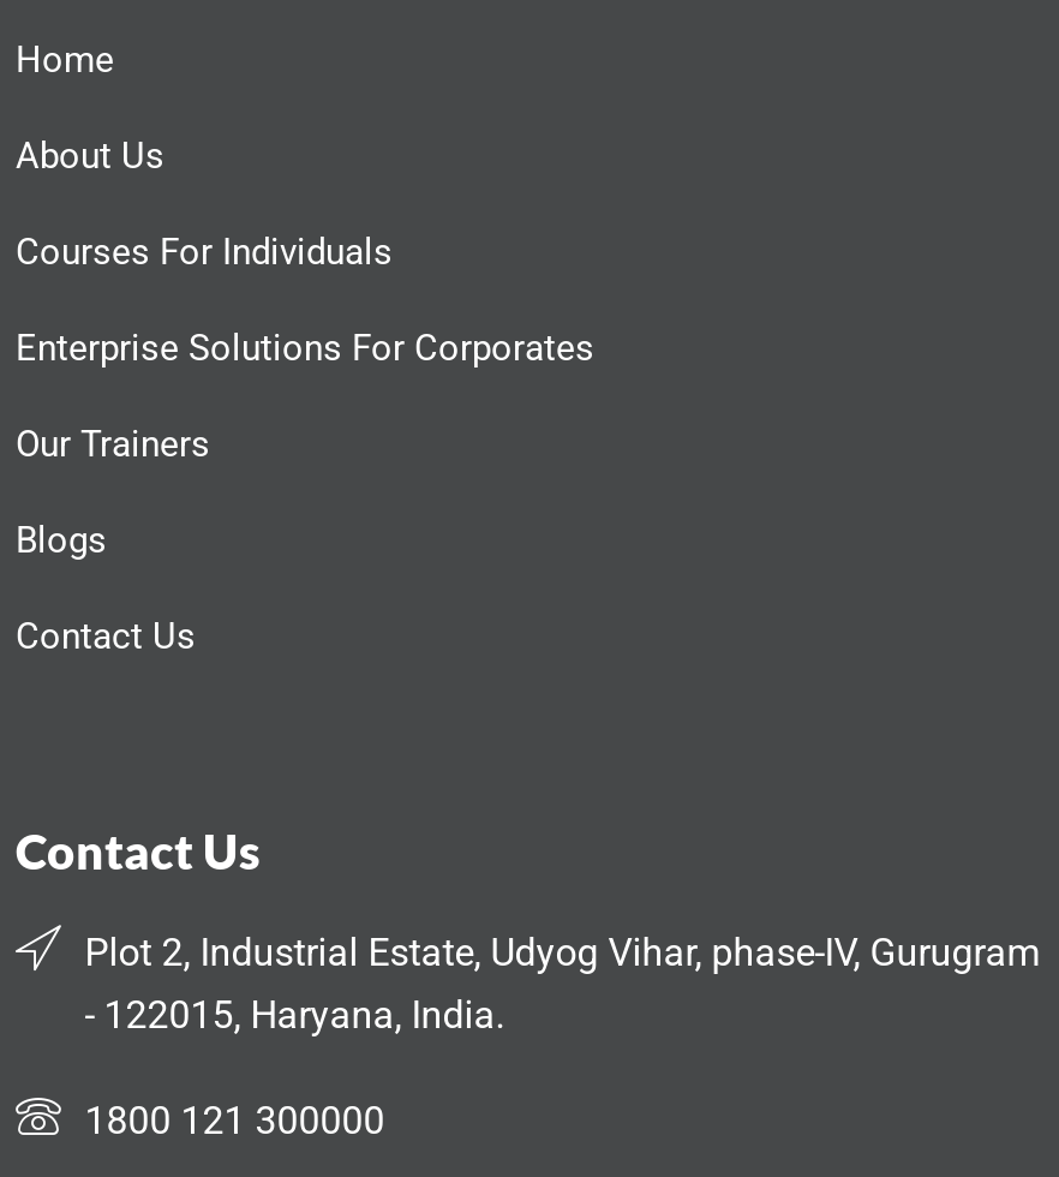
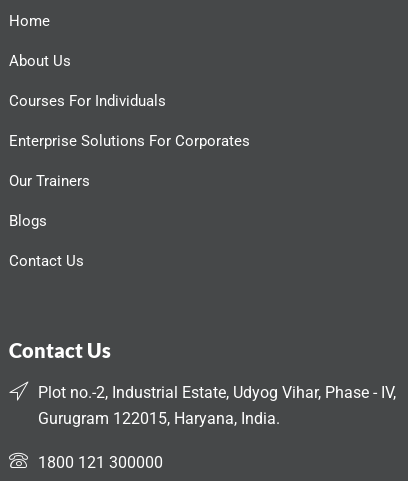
- Plot 2, Industrial Estate, Udyog Vihar, phase-IV, Gurugram
- - 122015, Haryana, India.
+ Plot no.-2, Industrial Estate, Udyog Vihar, Phase - IV,
+ Gurugram 122015, Haryana, India.
